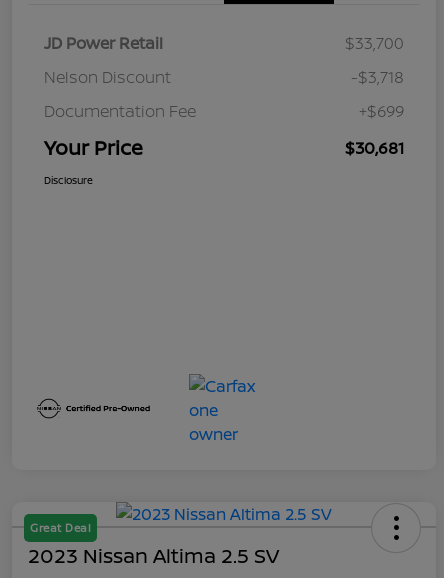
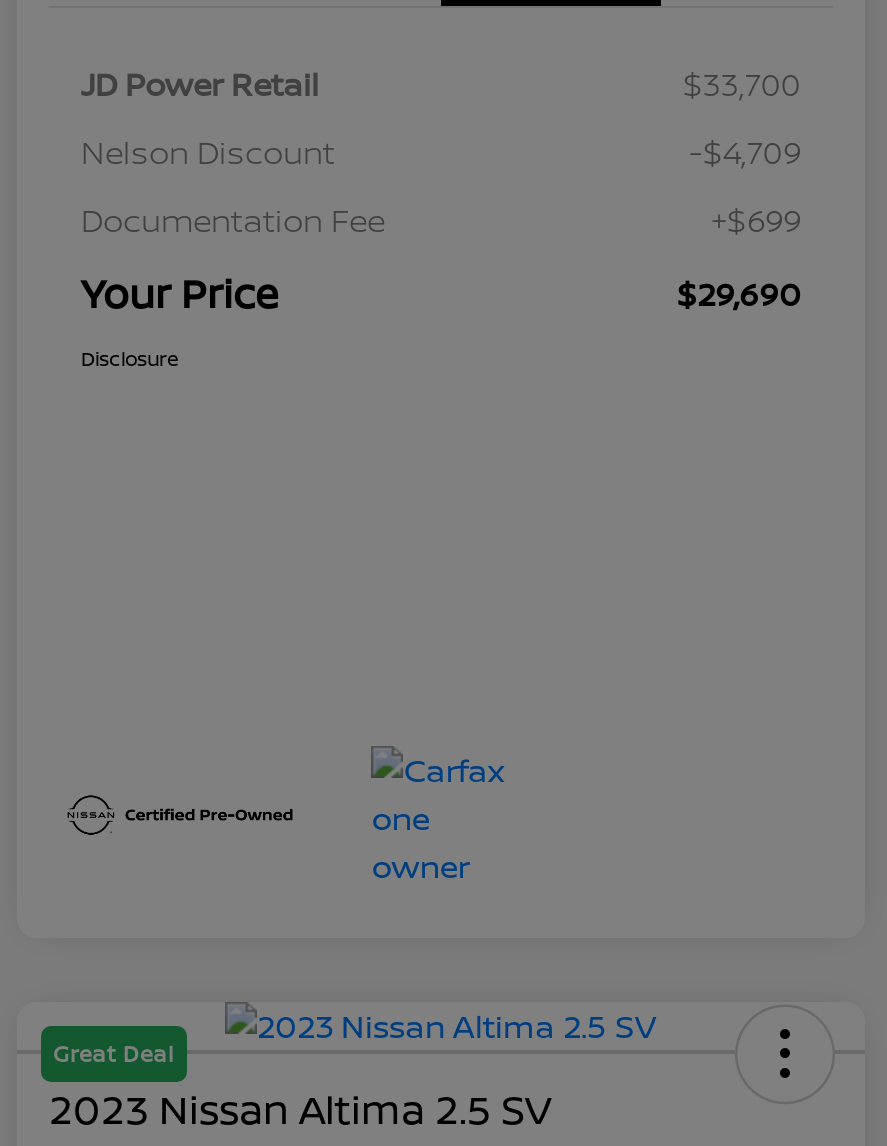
- -$3,718
+ -$4,709

- $30,681
+ $29,690
